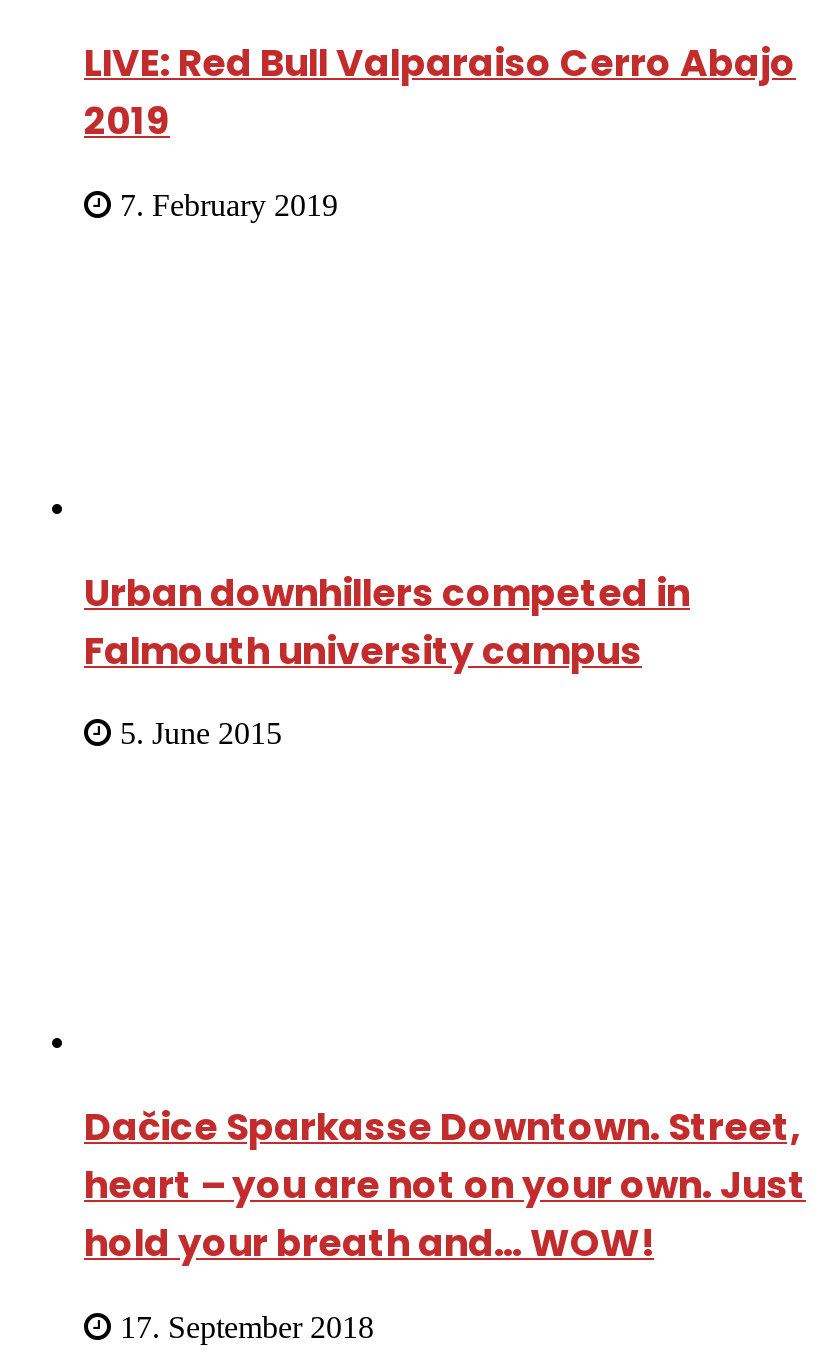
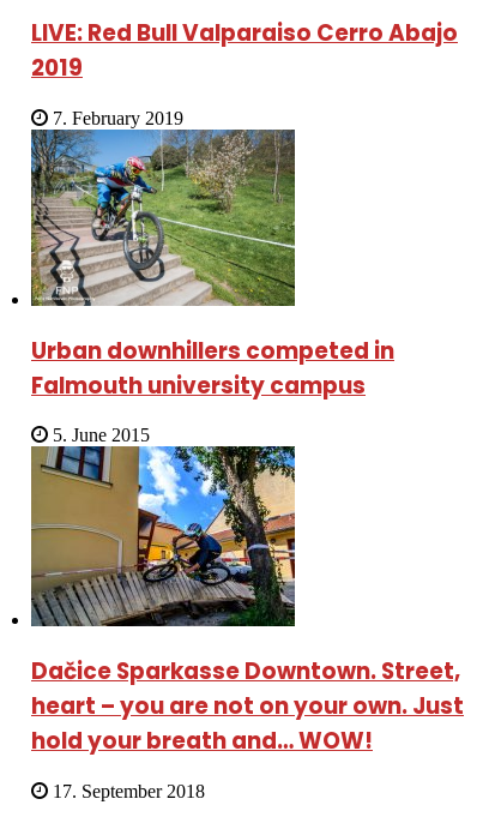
+ [image]

+ [image]
